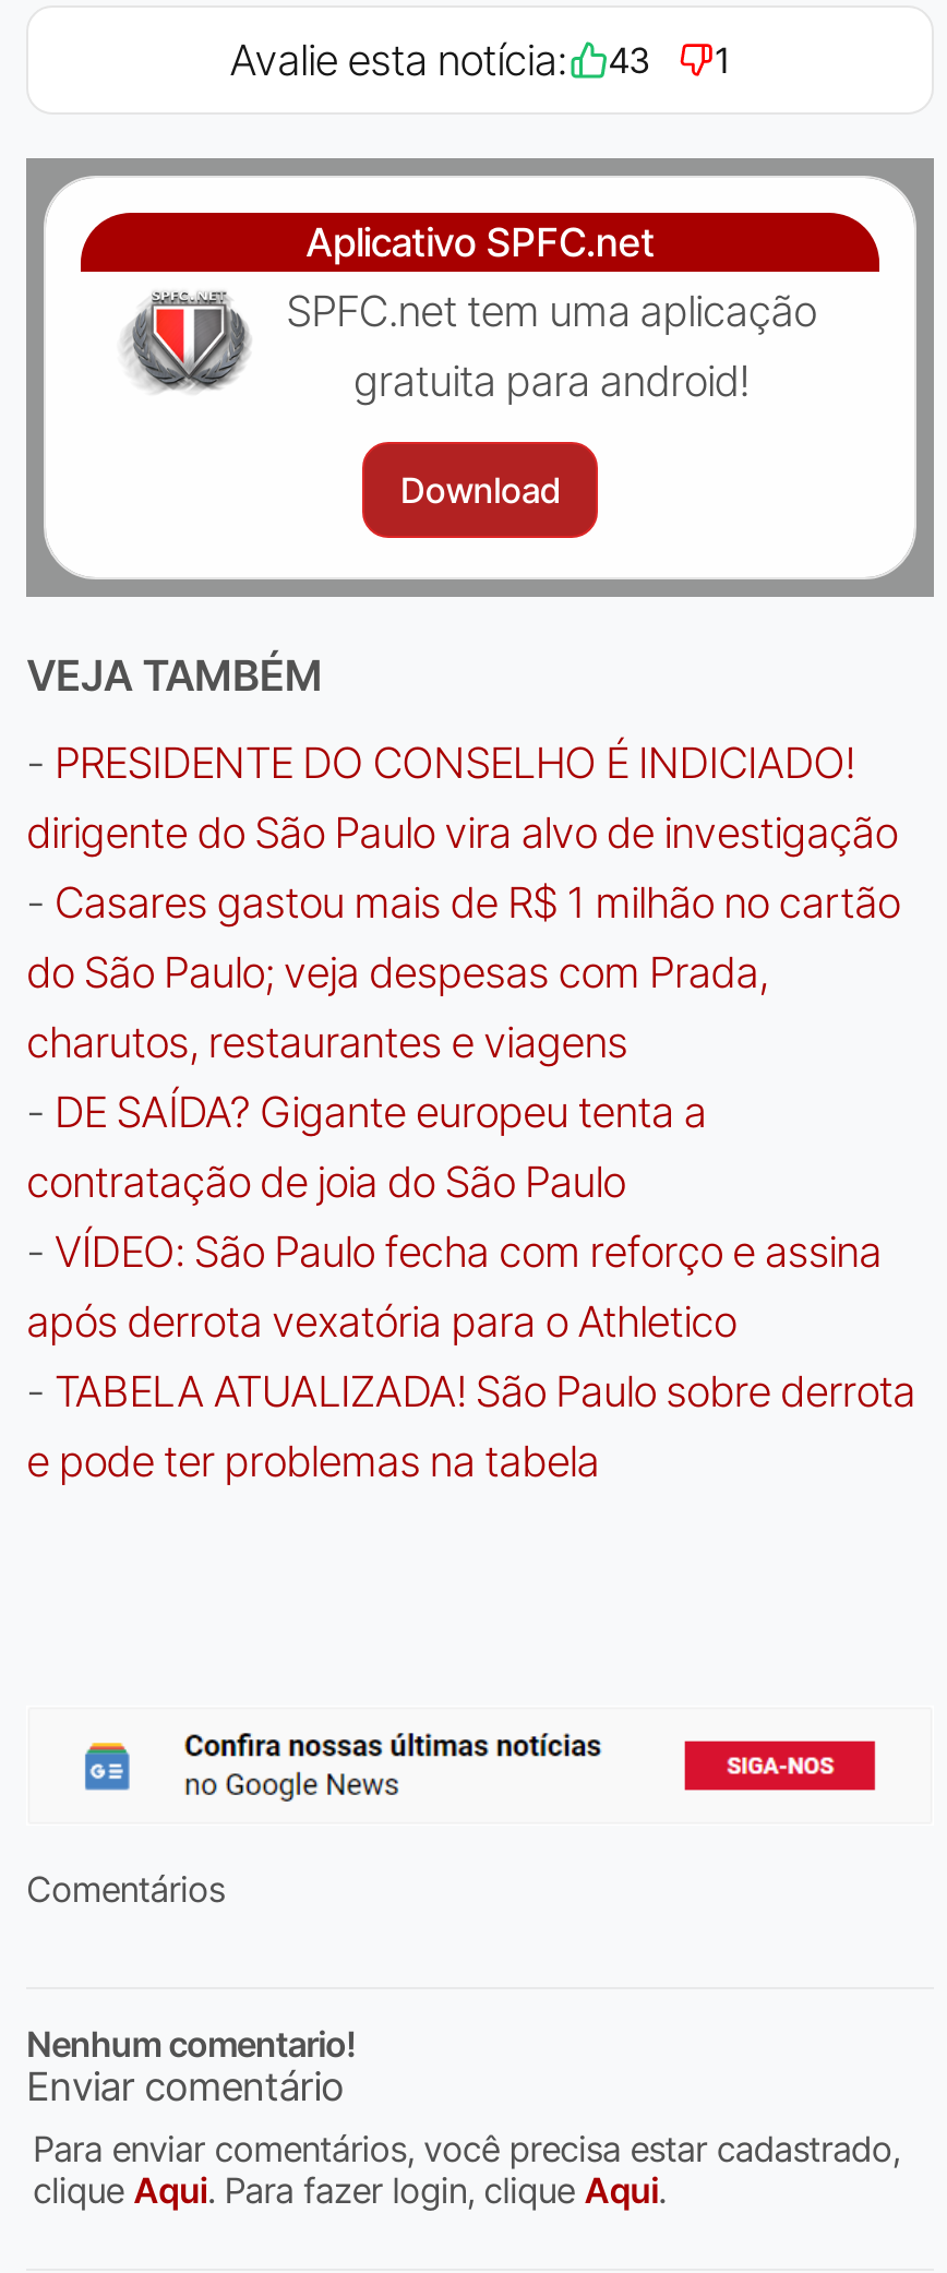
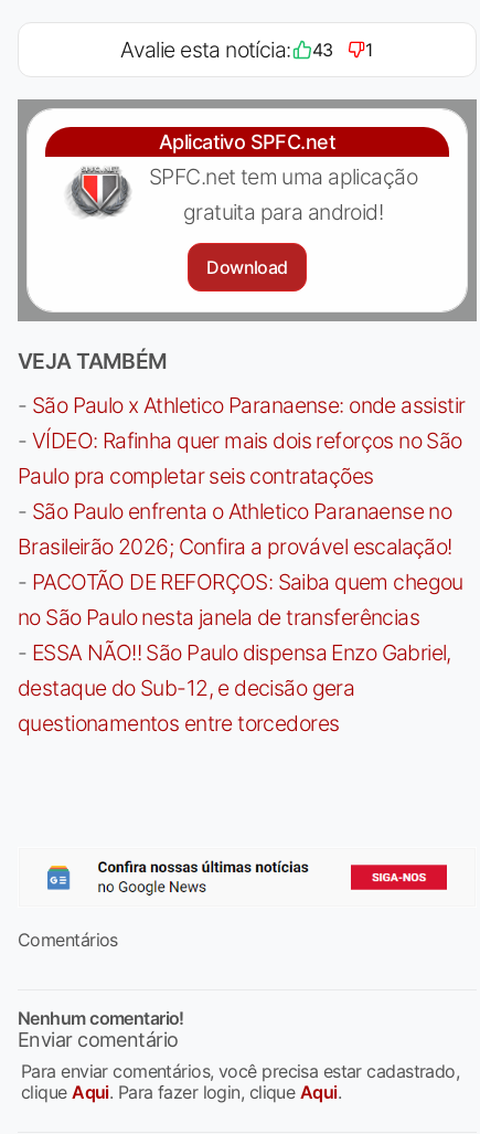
- - PRESIDENTE DO CONSELHO É INDICIADO!
- dirigente do São Paulo vira alvo de investigação
- - Casares gastou mais de R$ 1 milhão no cartão
- do São Paulo; veja despesas com Prada,
- charutos, restaurantes e viagens
- - DE SAÍDA? Gigante europeu tenta a
- contratação de joia do São Paulo
- - VÍDEO: São Paulo fecha com reforço e assina
- após derrota vexatória para o Athletico
- - TABELA ATUALIZADA! São Paulo sobre derrota
- e pode ter problemas na tabela
+ - São Paulo x Athletico Paranaense: onde assistir
+ - VÍDEO: Rafinha quer mais dois reforços no São
+ Paulo pra completar seis contratações
+ - São Paulo enfrenta o Athletico Paranaense no
+ Brasileirão 2026; Confira a provável escalação!
+ - PACOTÃO DE REFORÇOS: Saiba quem chegou
+ no São Paulo nesta janela de transferências
+ - ESSA NÃO!! São Paulo dispensa Enzo Gabriel,
+ destaque do Sub-12, e decisão gera
+ questionamentos entre torcedores
